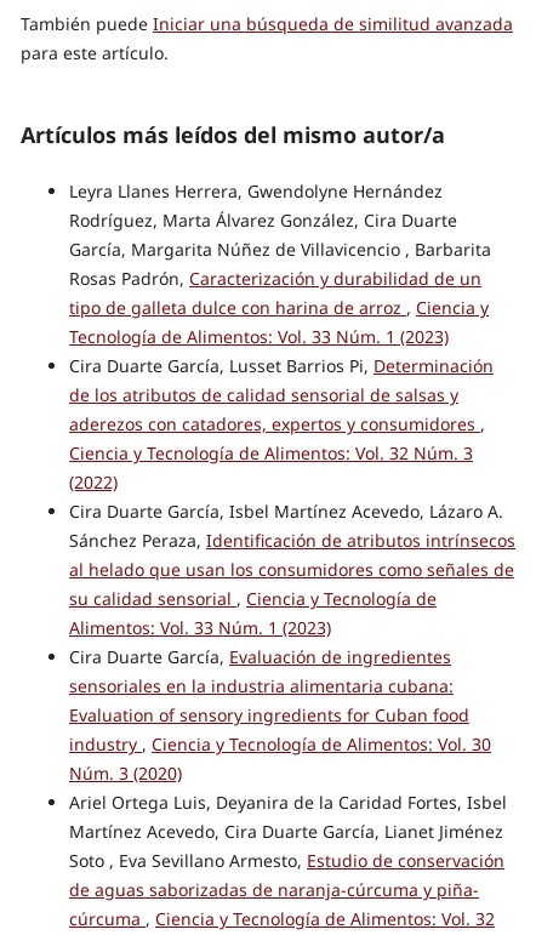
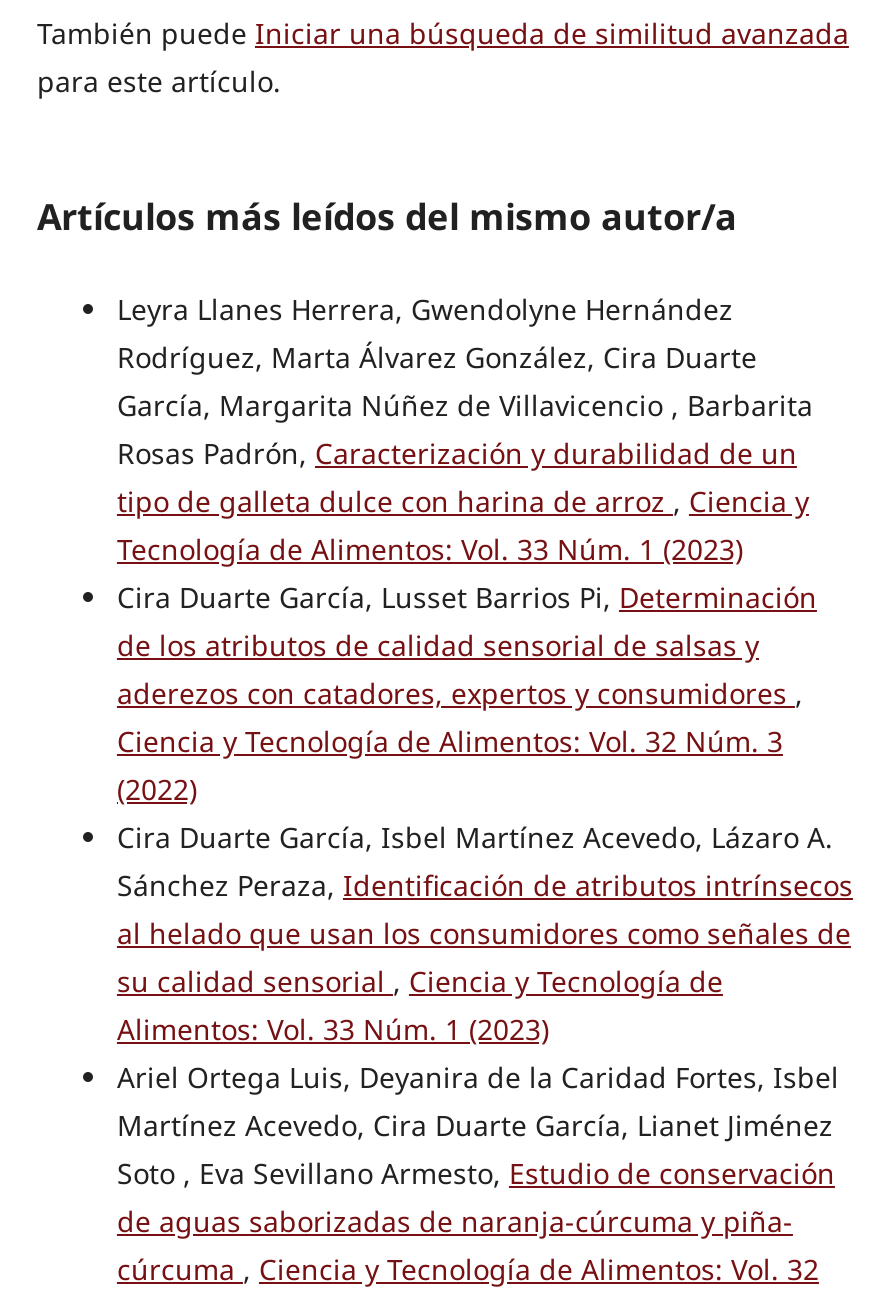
- Cira Duarte García, Evaluación de ingredientes
- sensoriales en la industria alimentaria cubana:
- Evaluation of sensory ingredients for Cuban food
- industry, Ciencia y Tecnología de Alimentos: Vol. 30
- Núm. 3 (2020)
